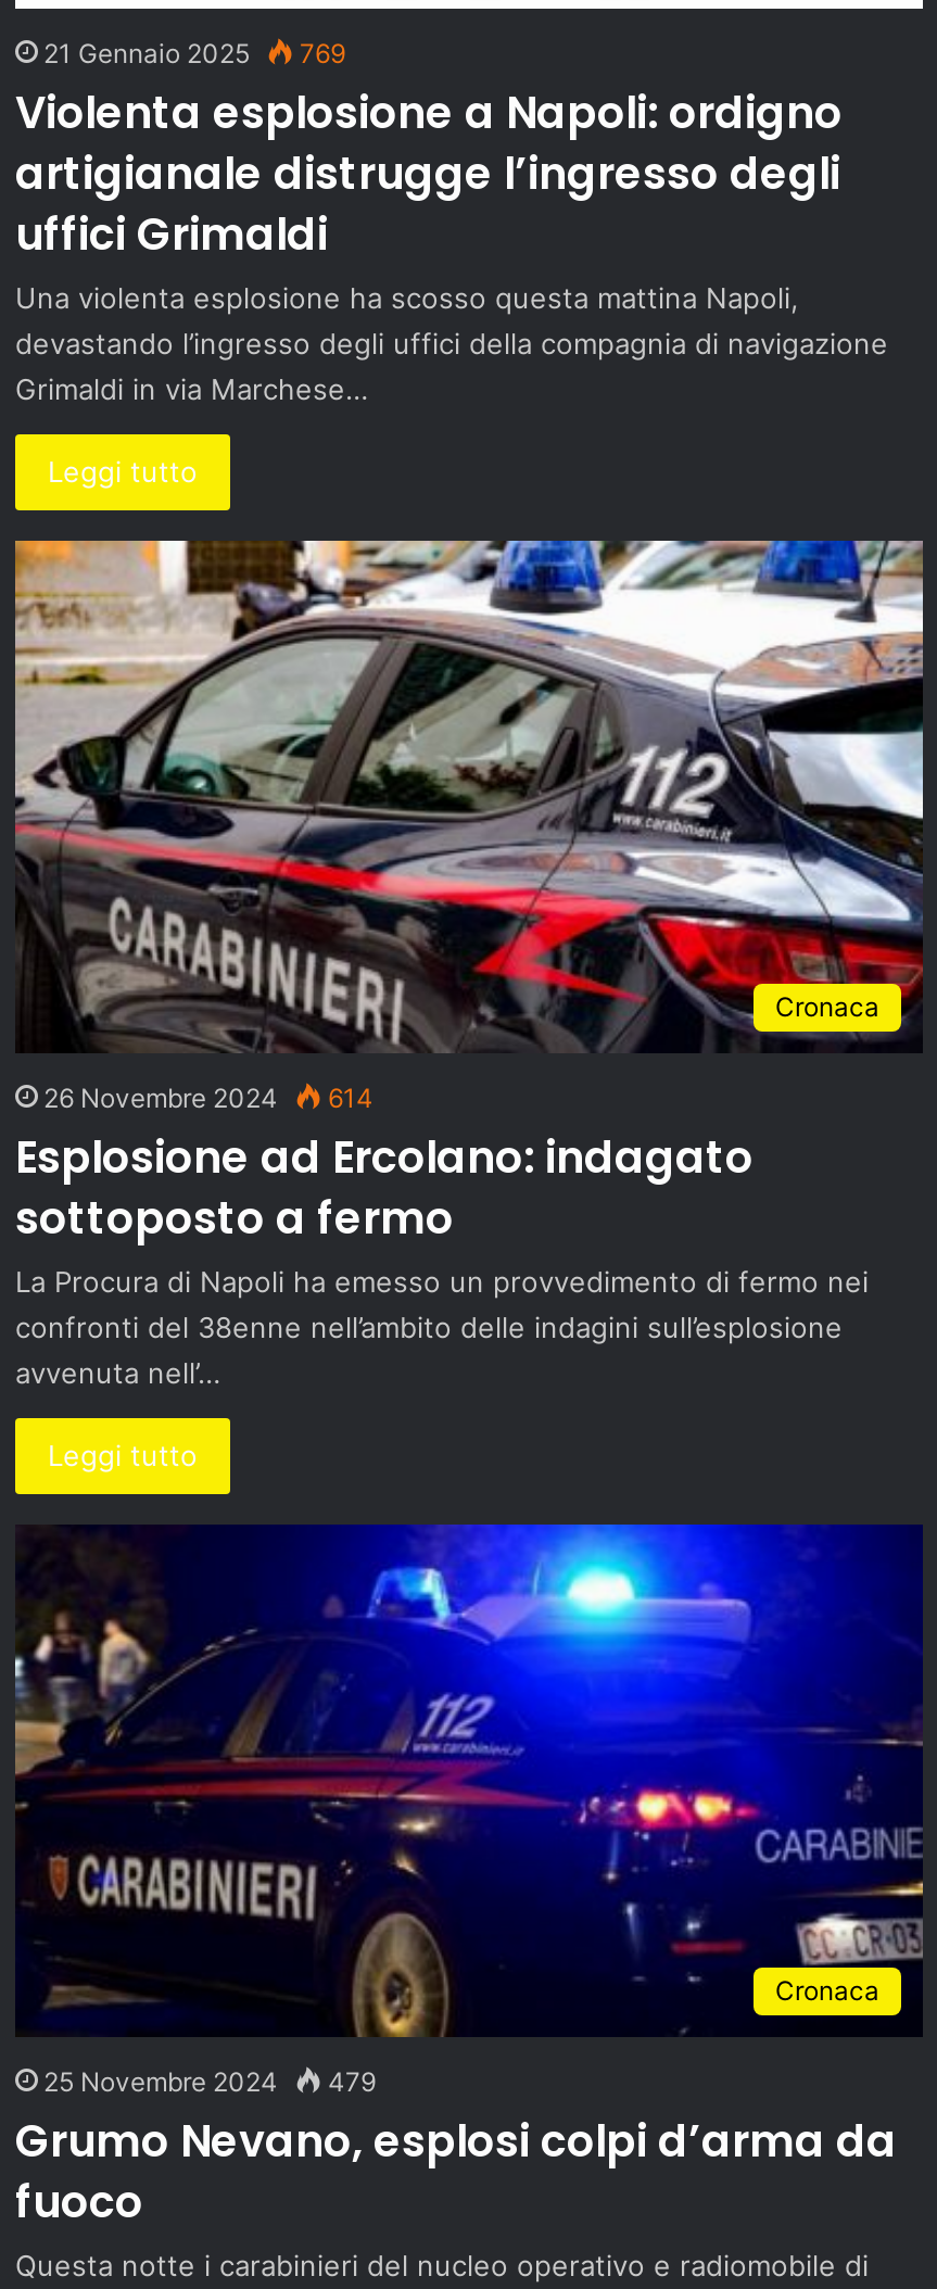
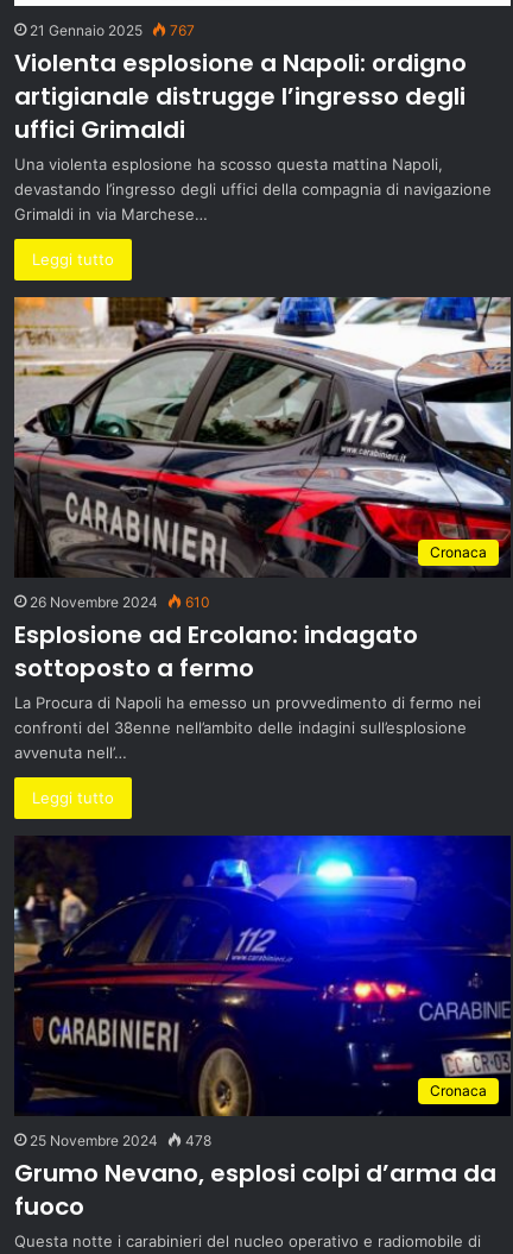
- 21 Gennaio 2025 769
+ 21 Gennaio 2025 767

- 26 Novembre 2024 614
+ 26 Novembre 2024 610

- 25 Novembre 2024 479
+ 25 Novembre 2024 478
